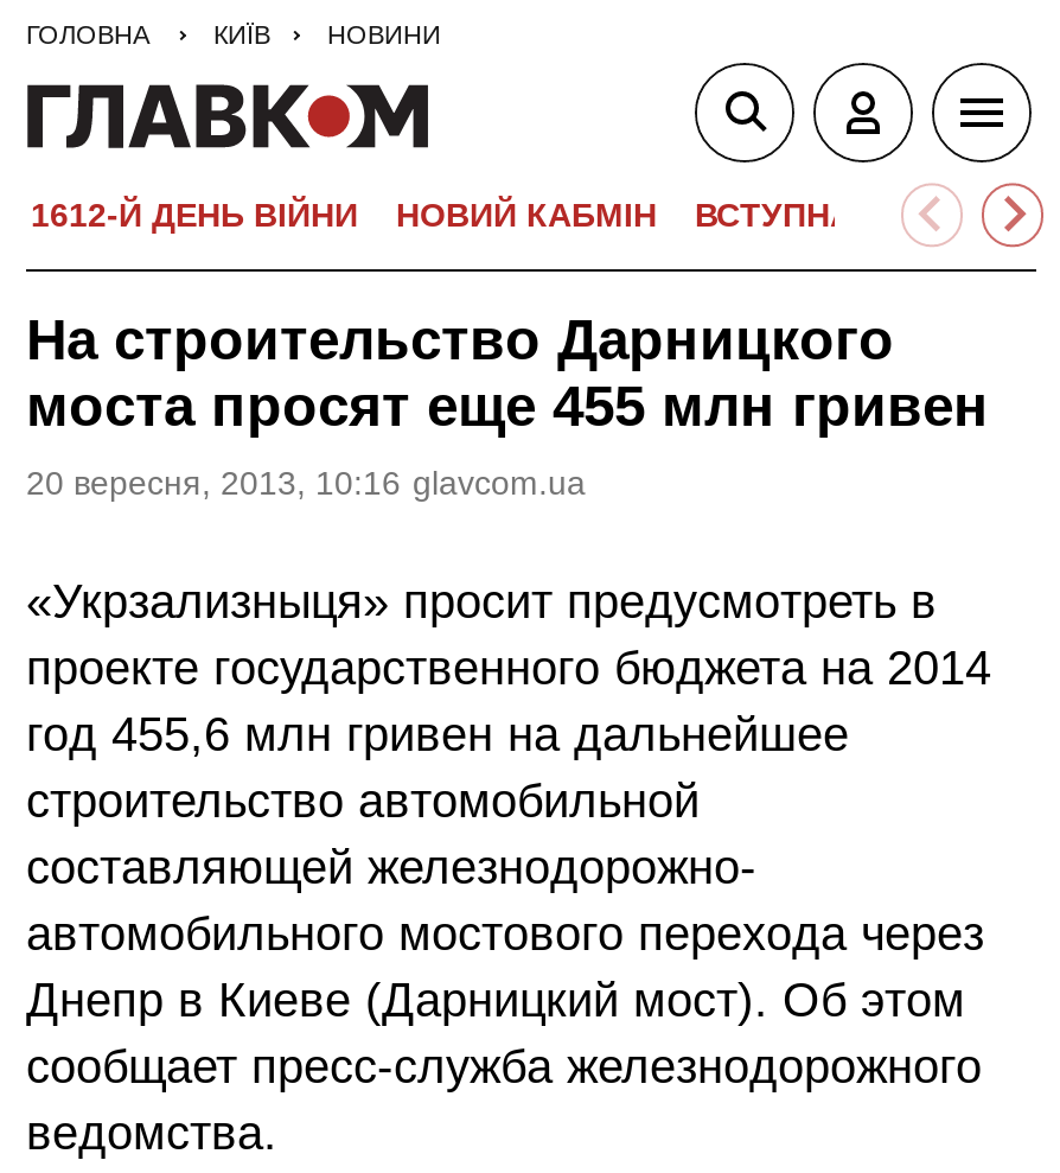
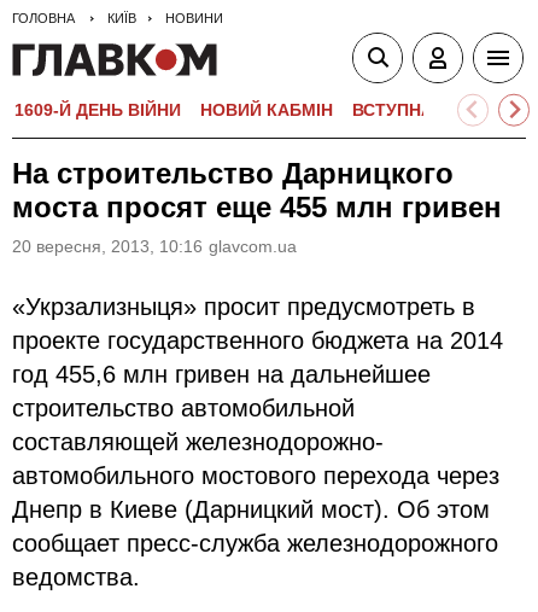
- 1612-Й ДЕНЬ ВІЙНИ
+ 1609-Й ДЕНЬ ВІЙНИ
